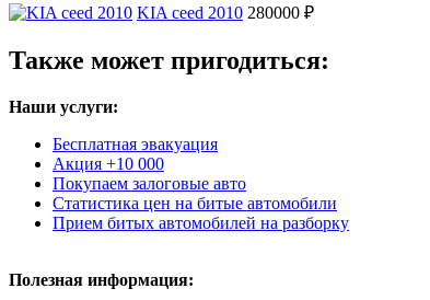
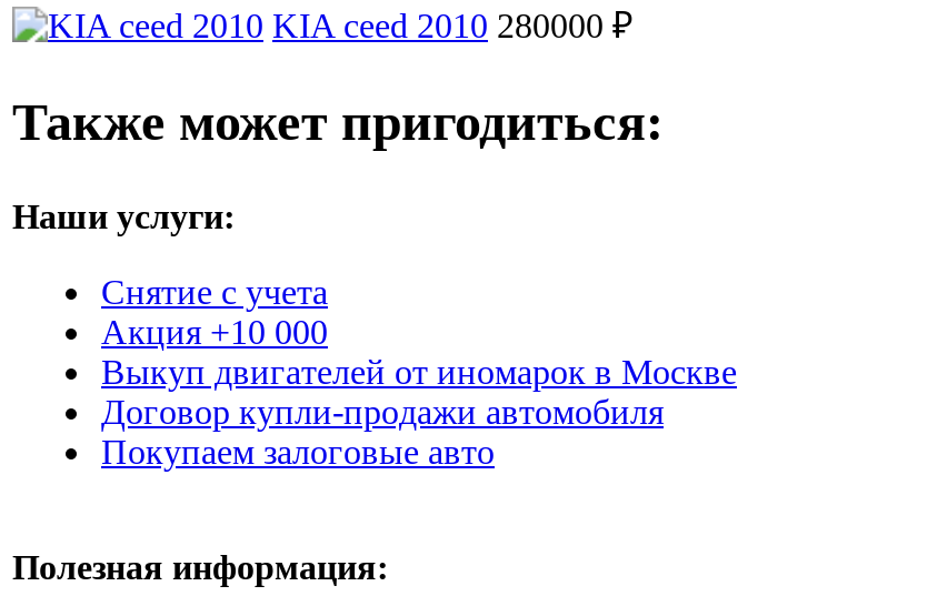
- Бесплатная эвакуация
+ Снятие с учета

+ Выкуп двигателей от иномарок в Москве
+ Договор купли-продажи автомобиля

moved down: Покупаем залоговые авто

- Статистика цен на битые автомобили
- Прием битых автомобилей на разборку
